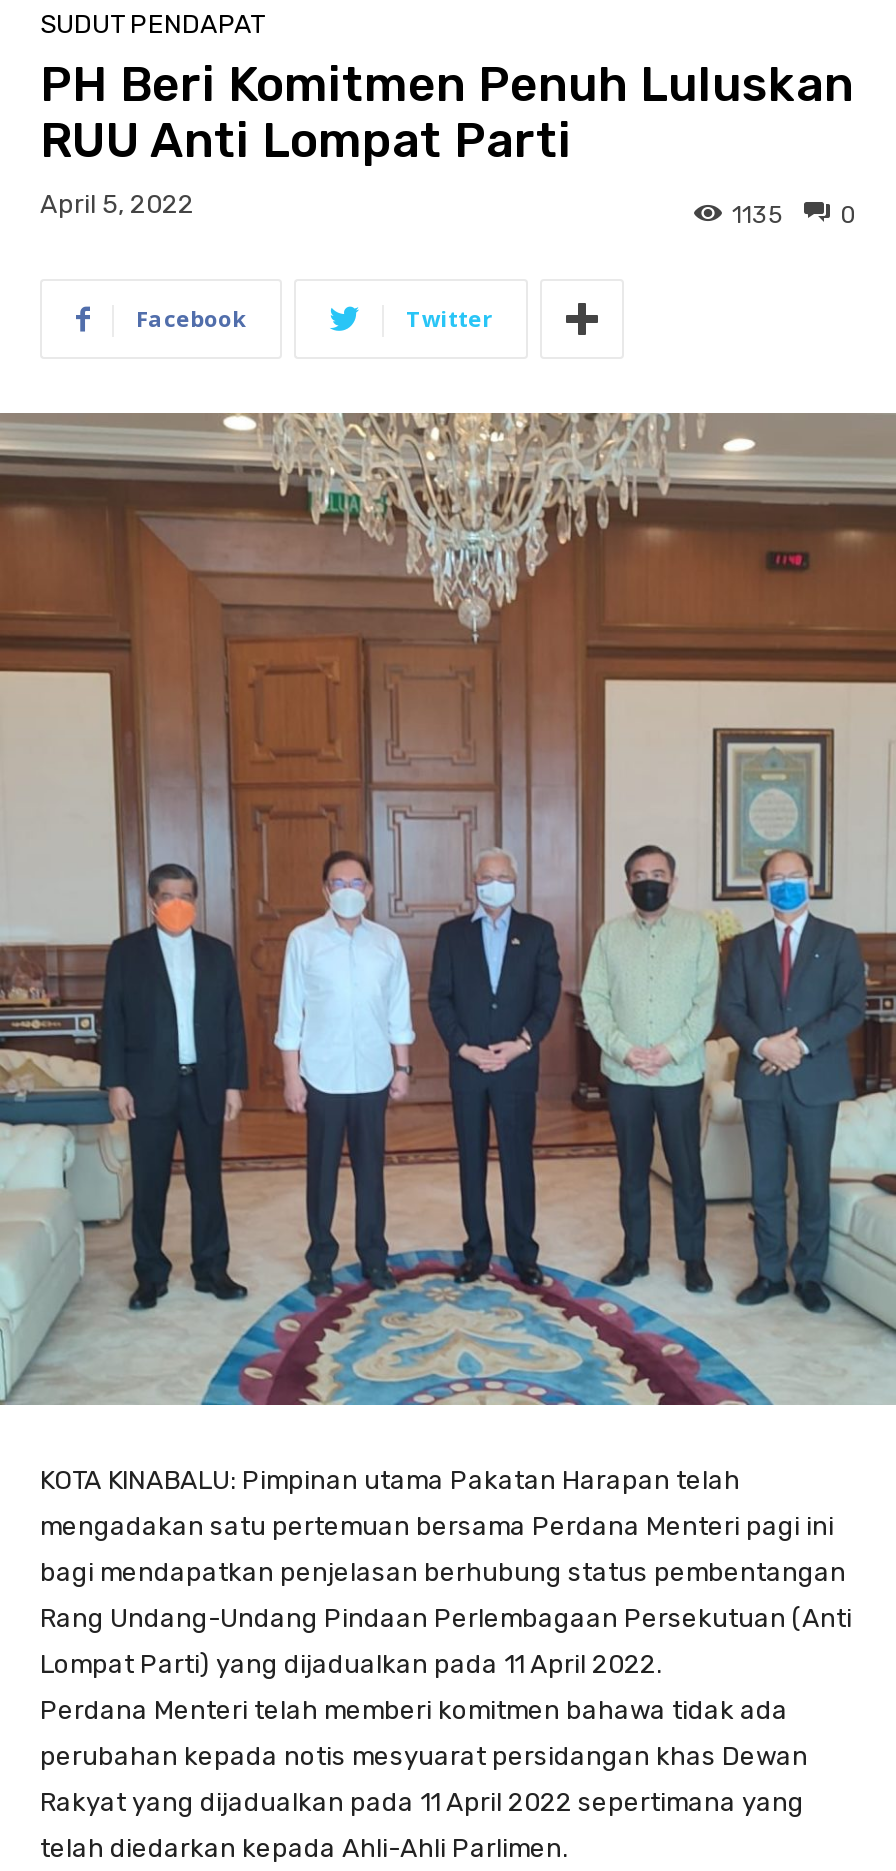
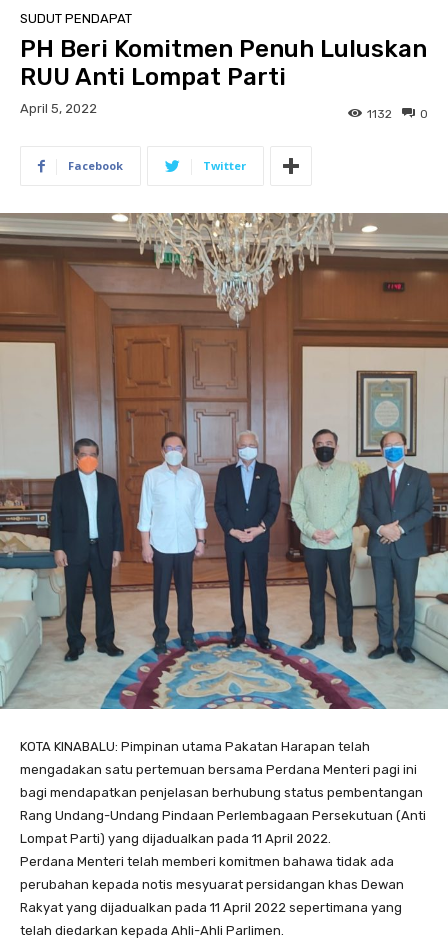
- 1135 0
+ 1132 0
